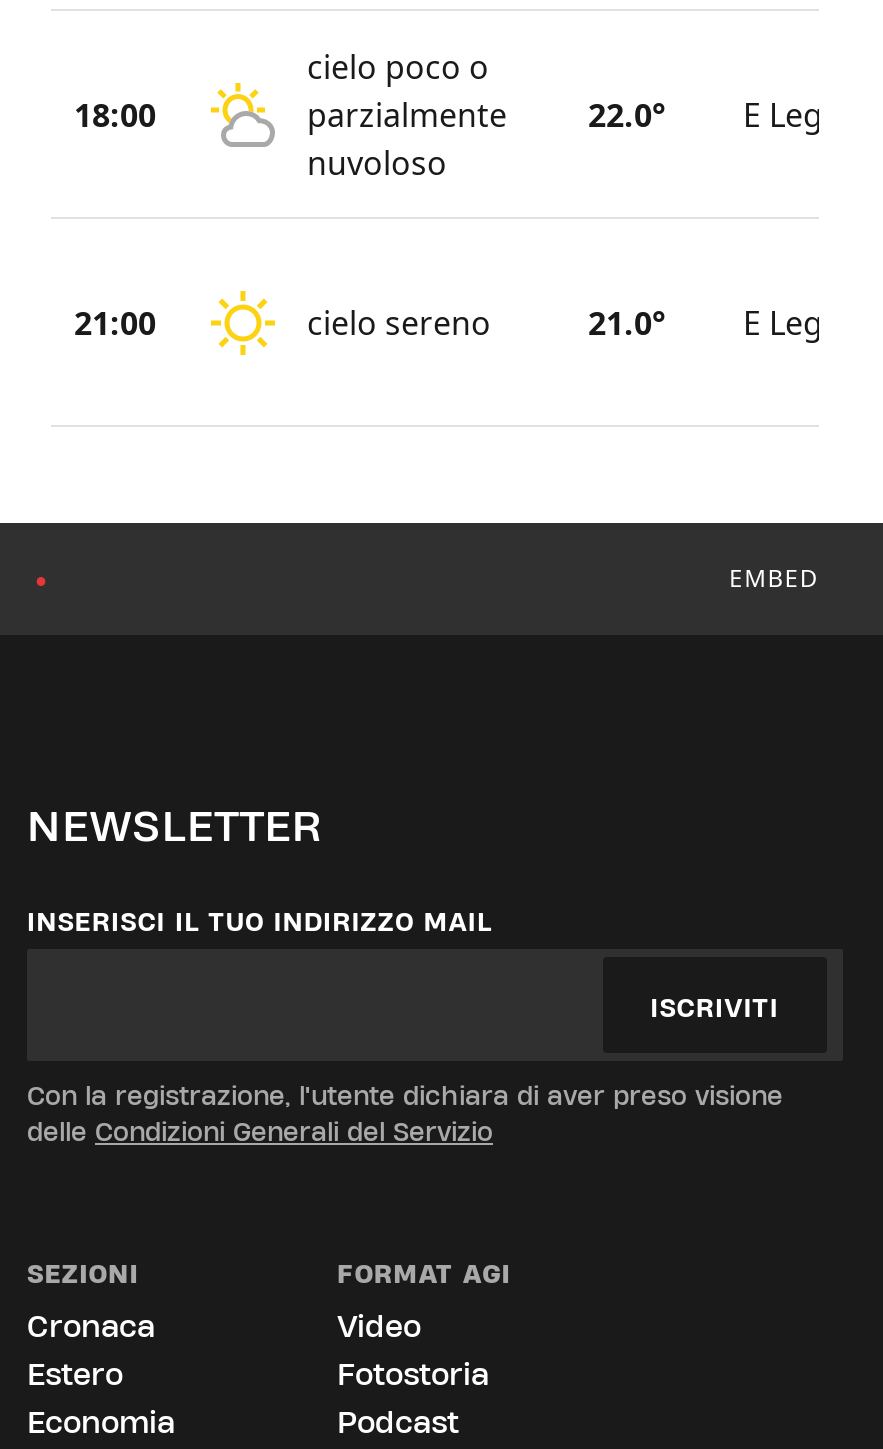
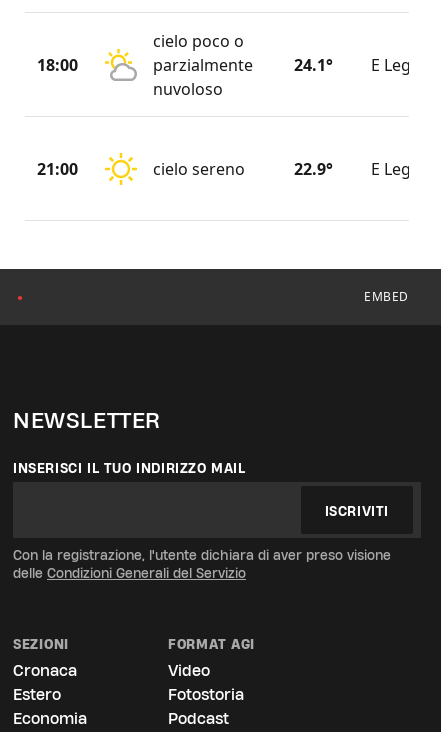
- 22.0°
+ 24.1°

- 21.0°
+ 22.9°
